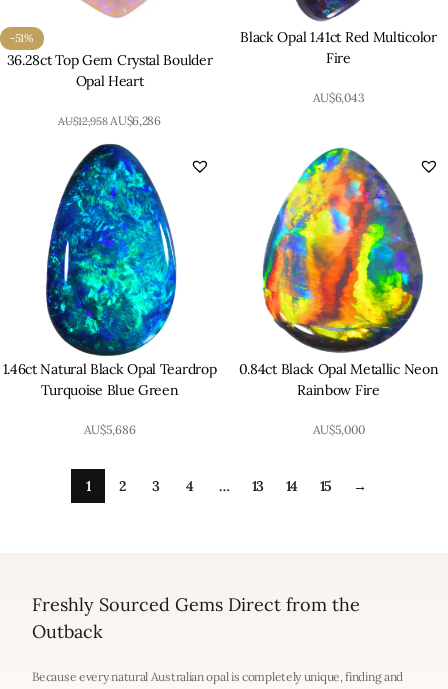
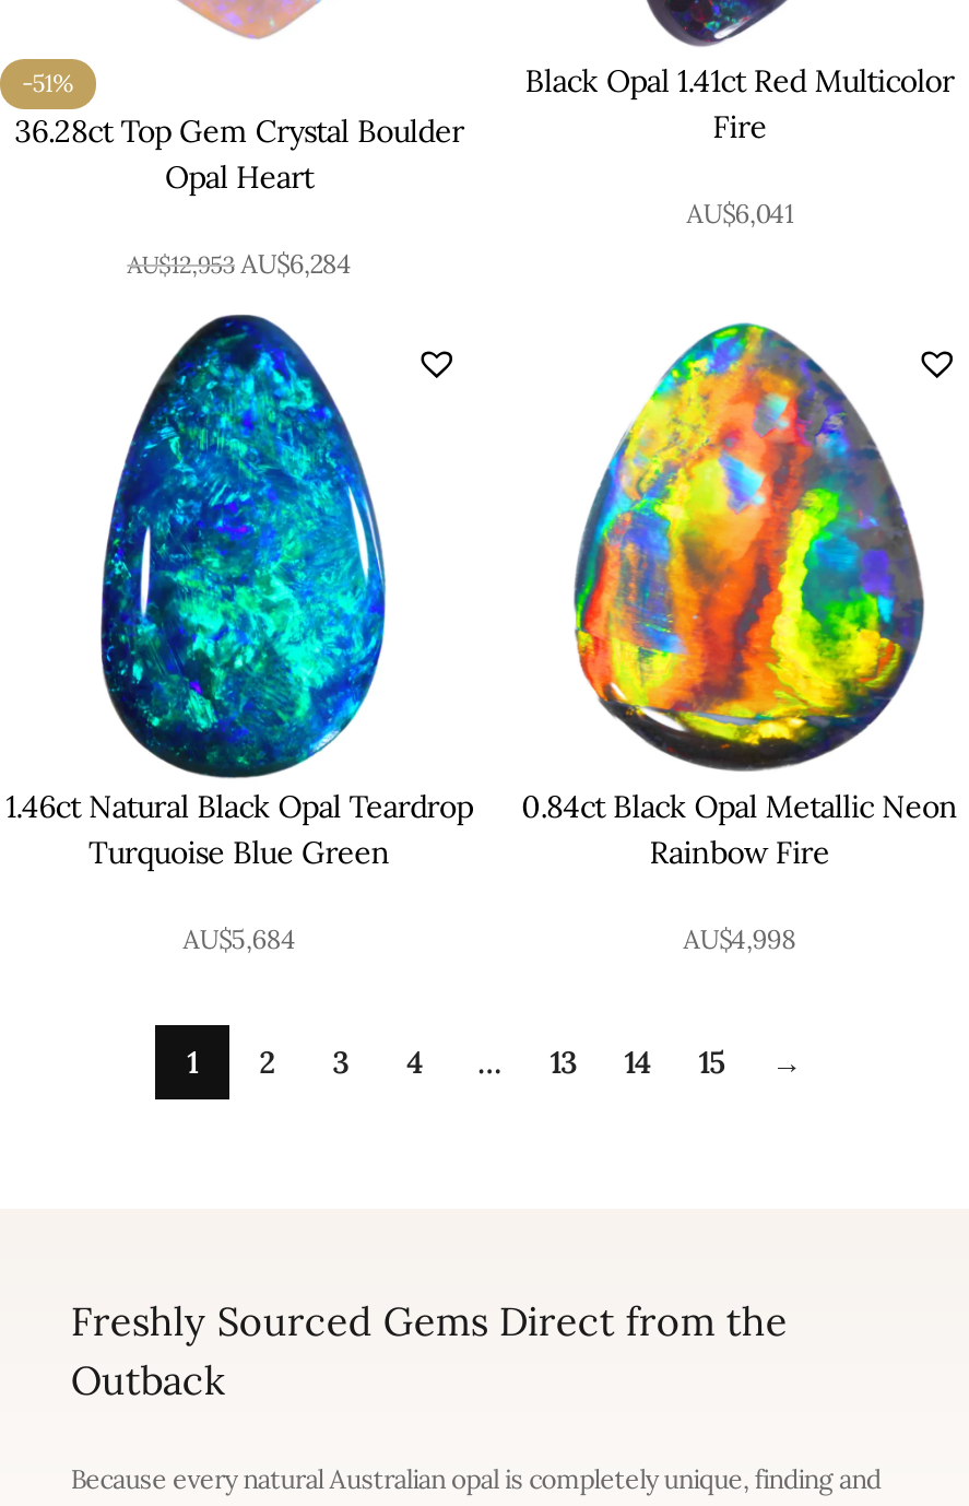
- AU$6,043
+ AU$6,041

- AU$12,958 AU$6,286
+ AU$12,953 AU$6,284

- AU$5,686
+ AU$5,684

- AU$5,000
+ AU$4,998
